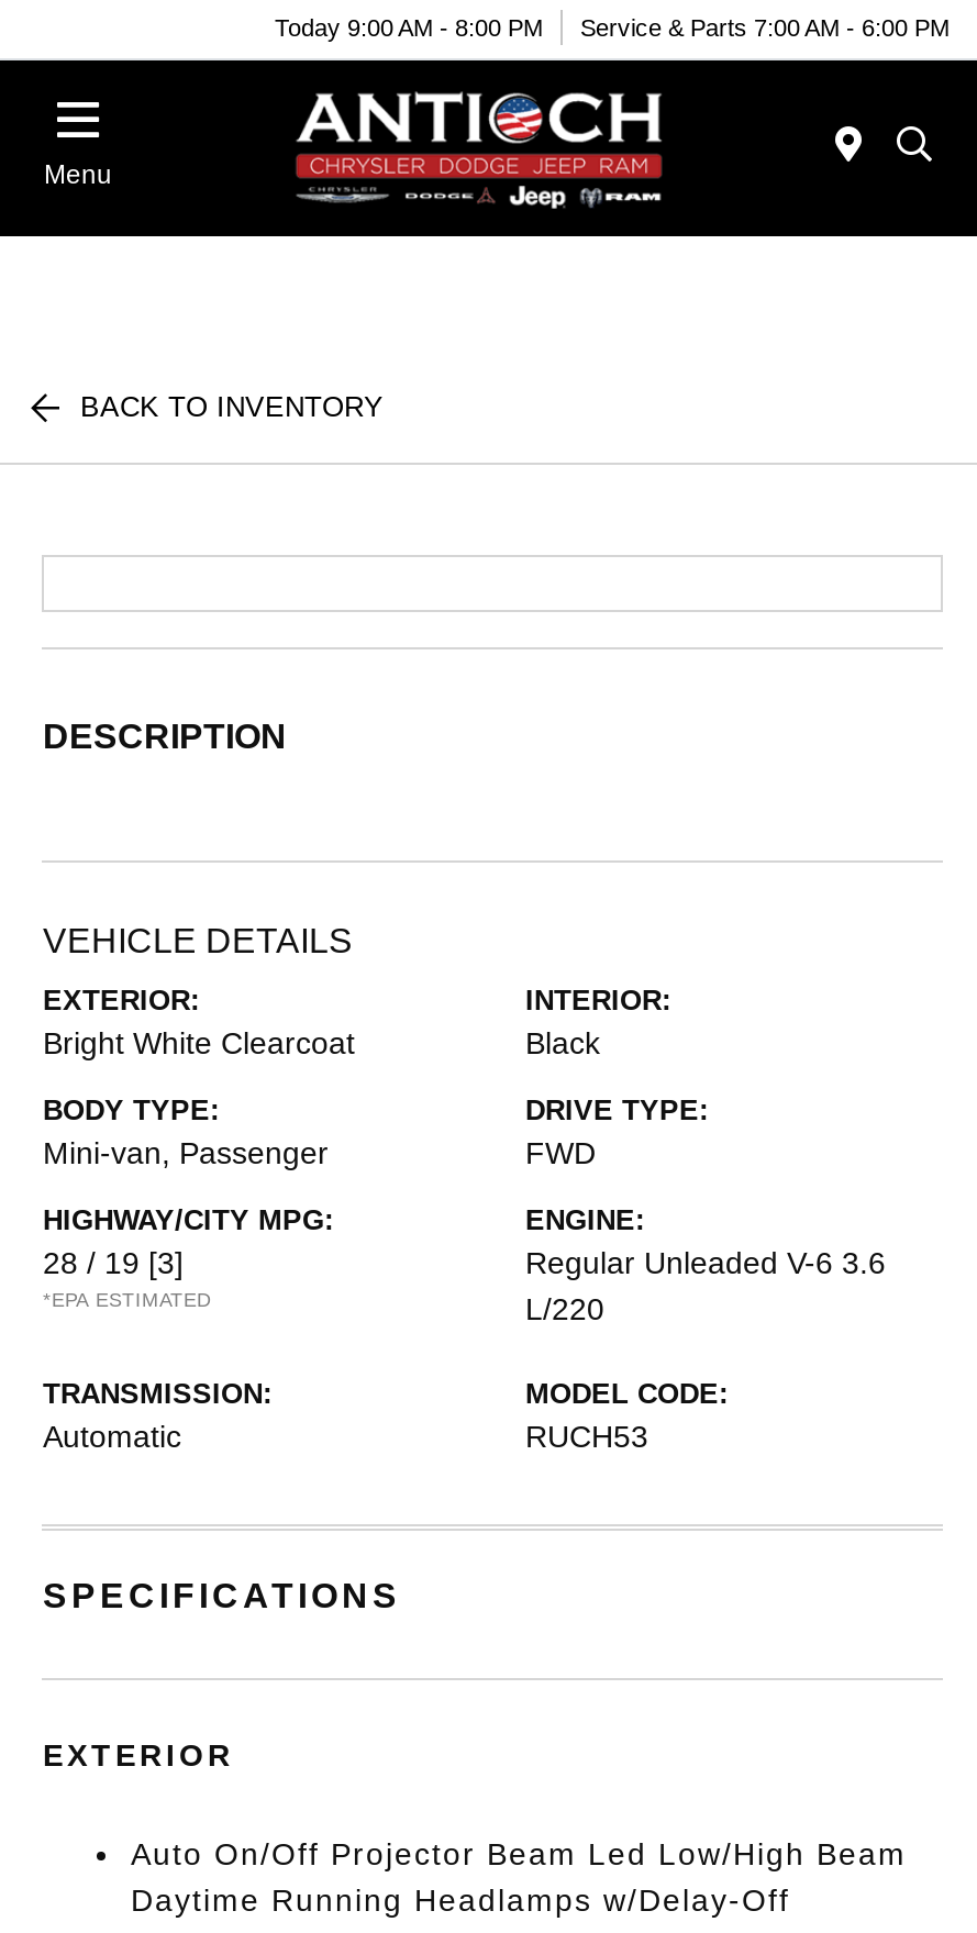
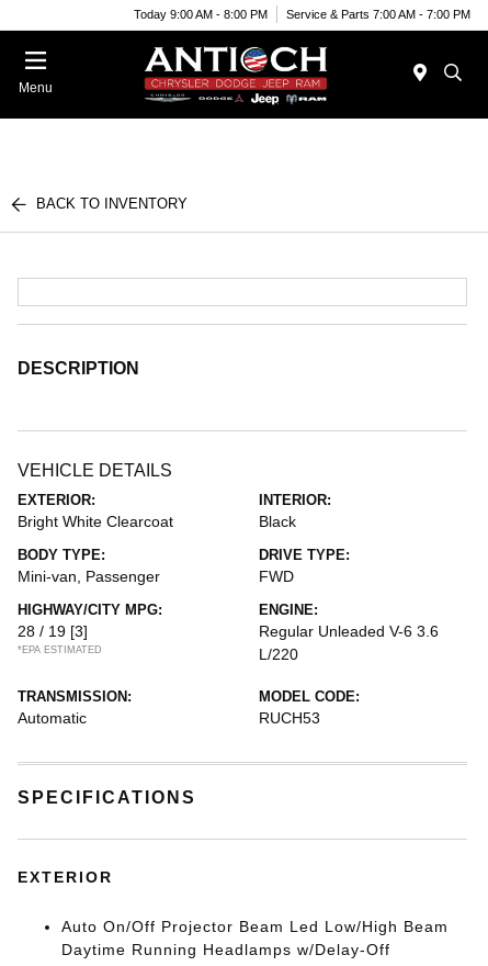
- Service & Parts 7:00 AM - 6:00 PM
+ Service & Parts 7:00 AM - 7:00 PM
